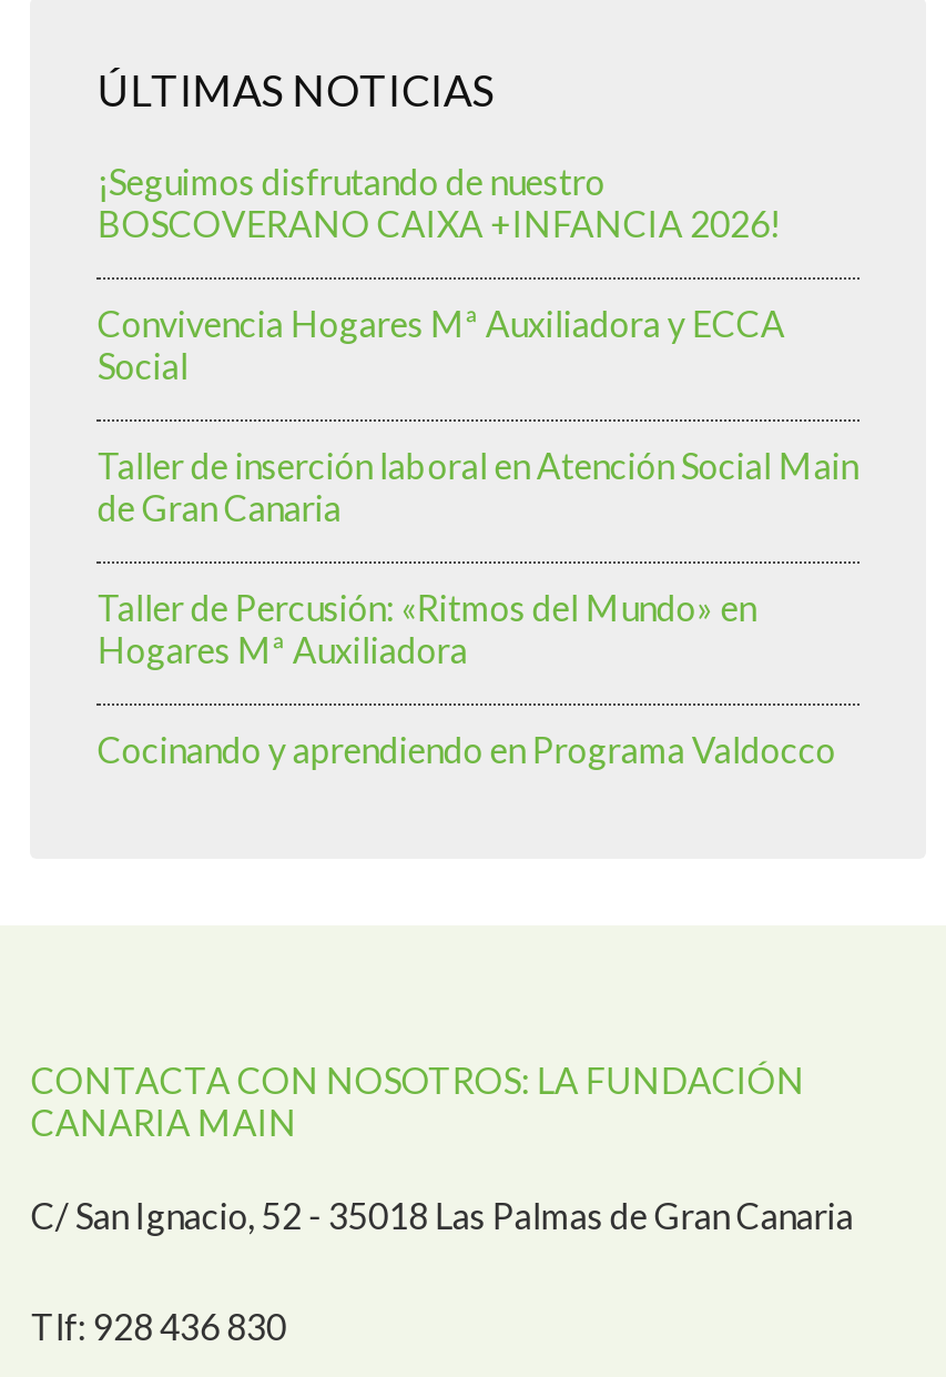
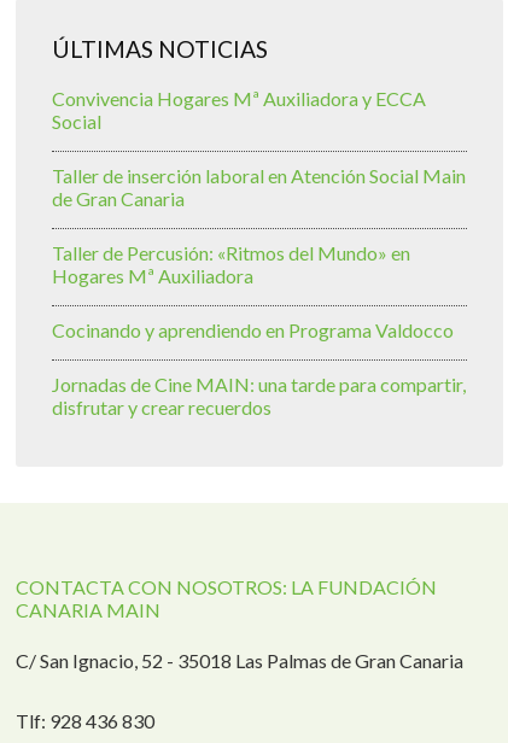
- ¡Seguimos disfrutando de nuestro
- BOSCOVERANO CAIXA +INFANCIA 2026!

moved up: Convivencia Hogares Mª Auxiliadora y ECCA | Social | Taller de inserción laboral en Atención Social Main | de Gran Canaria | Taller de Percusión: «Ritmos del Mundo» en | Hogares Mª Auxiliadora | Cocinando y aprendiendo en Programa Valdocco

+ Jornadas de Cine MAIN: una tarde para compartir,
+ disfrutar y crear recuerdos
